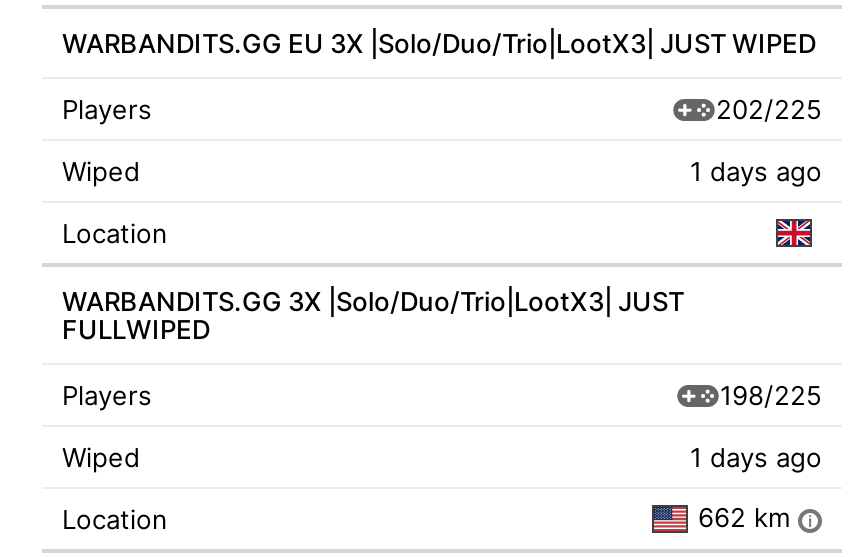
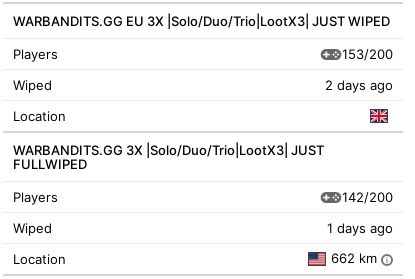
- 202/225
+ 153/200

- 1 days ago
+ 2 days ago

- 198/225
+ 142/200
